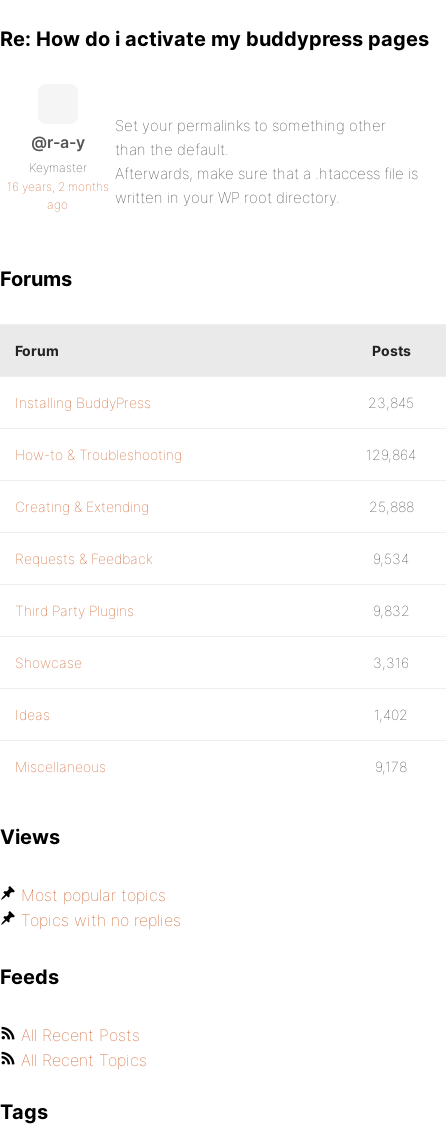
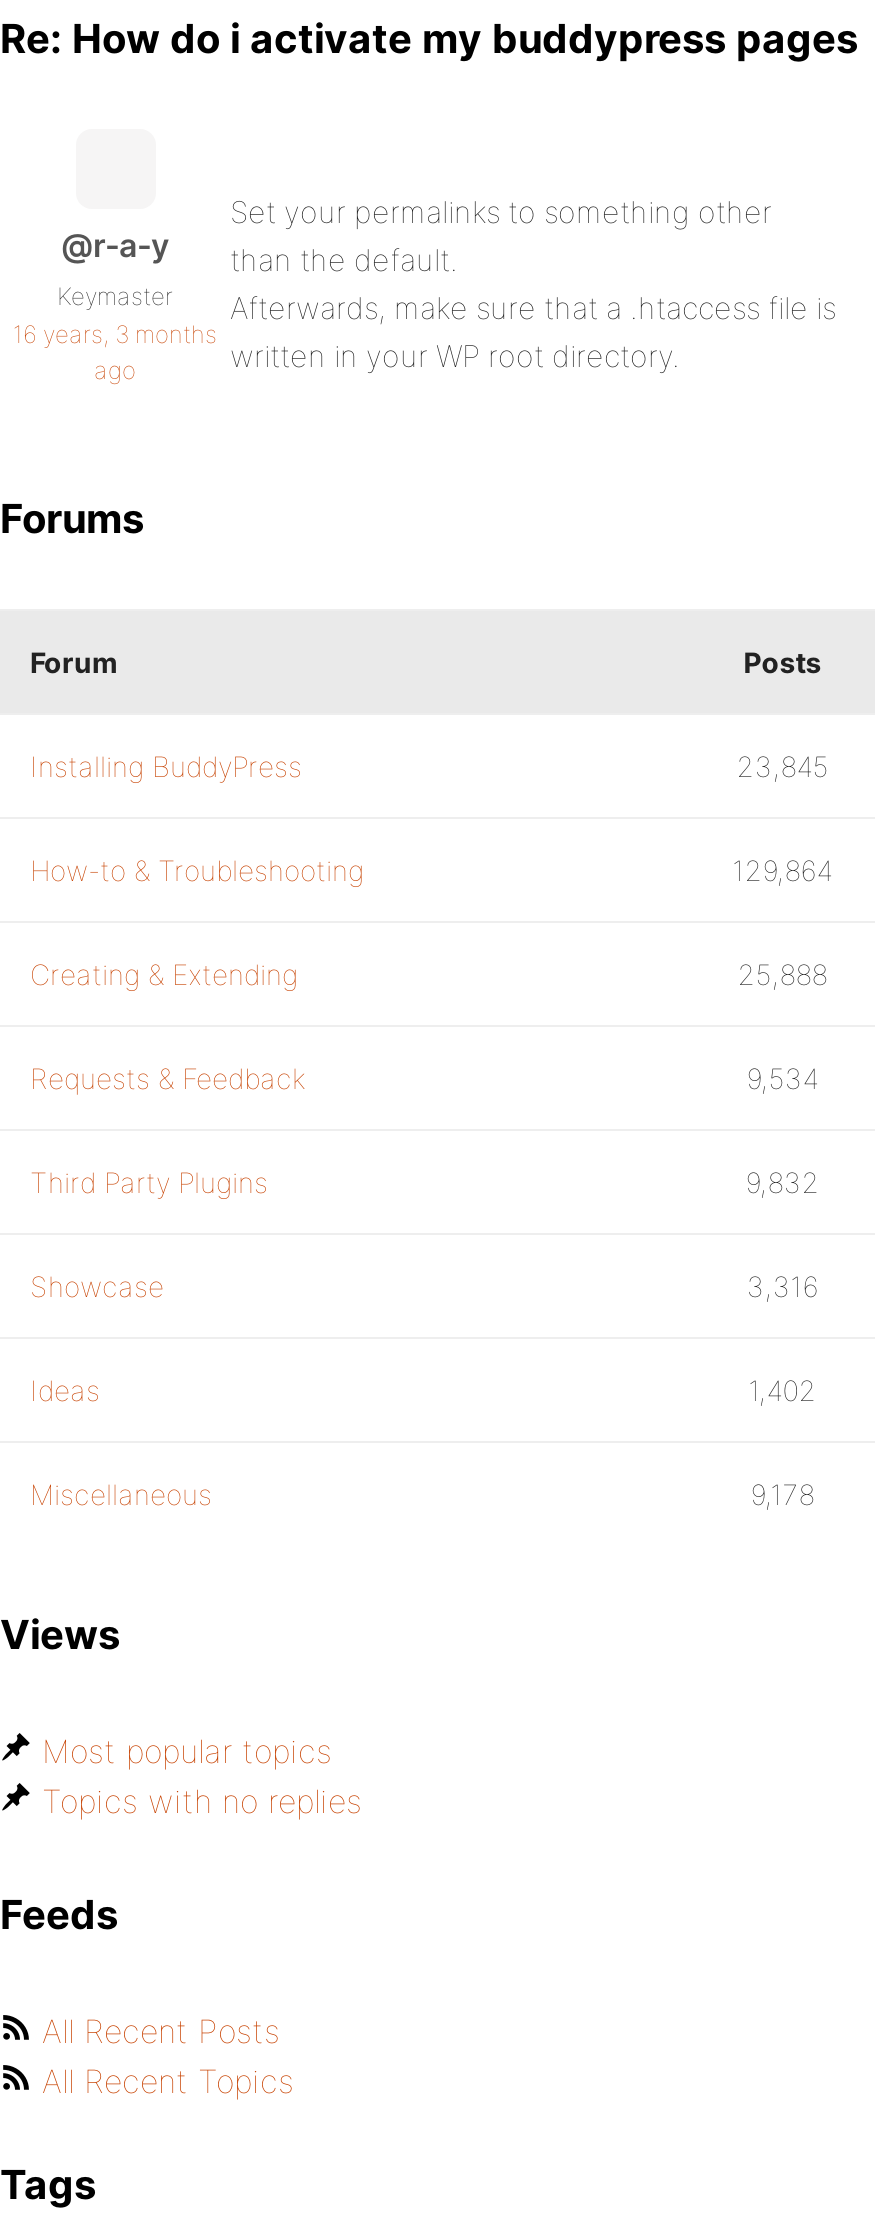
- 16 years, 2 months
+ 16 years, 3 months
